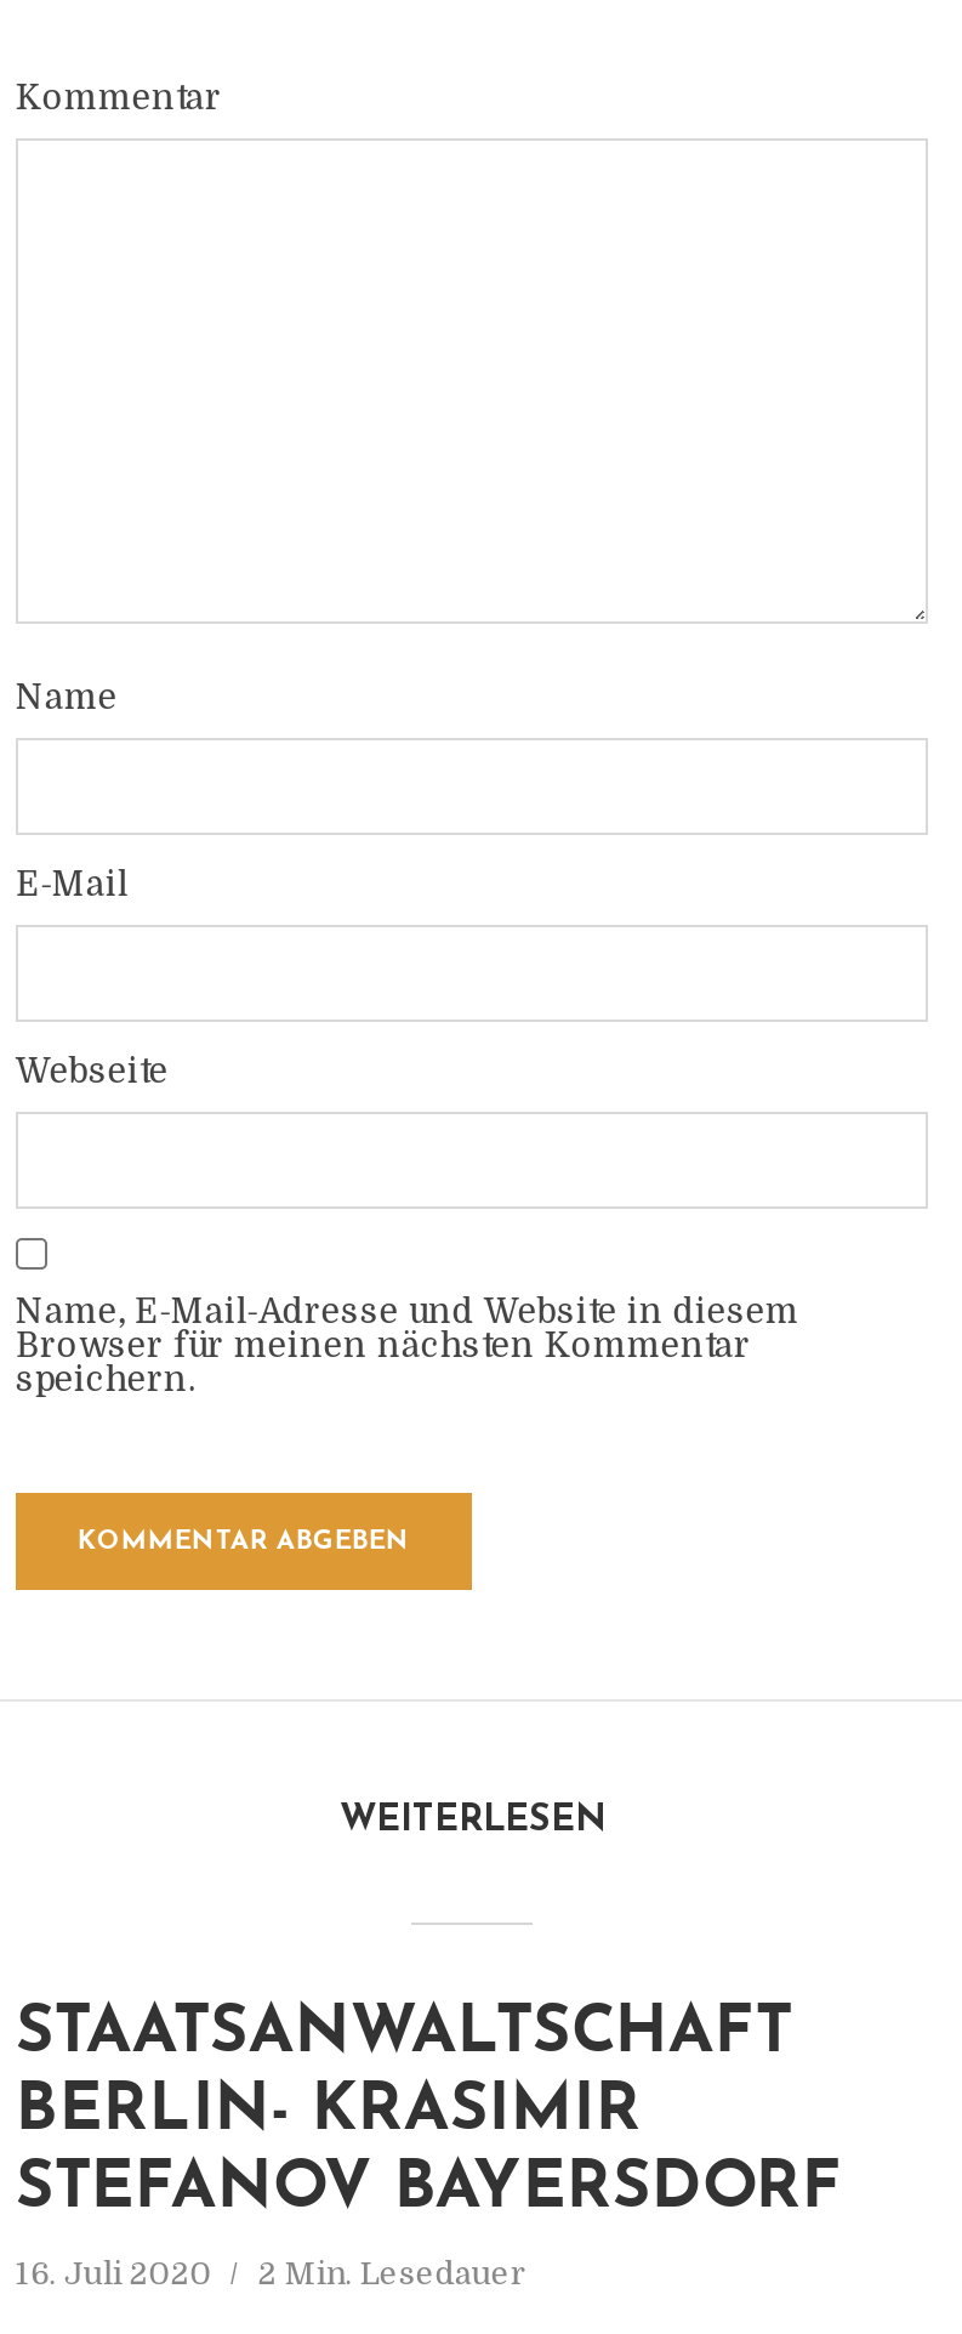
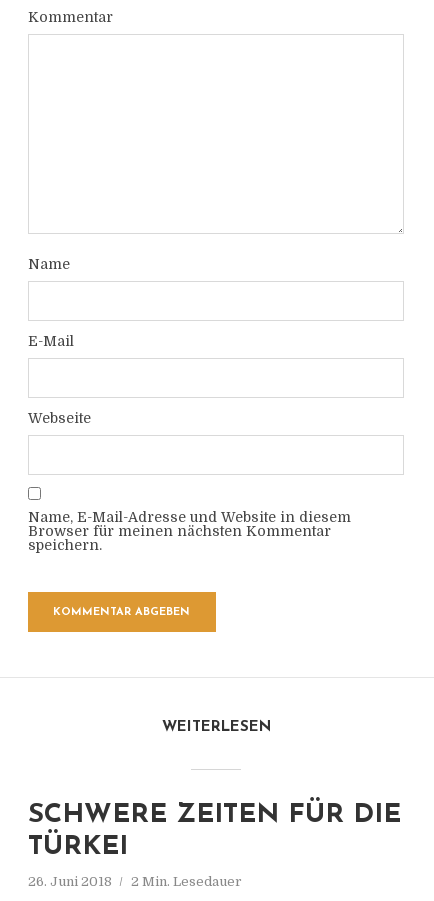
- STAATSANWALTSCHAFT
- BERLIN- KRASIMIR
- STEFANOV BAYERSDORF
+ SCHWERE ZEITEN FÜR DIE
+ TÜRKEI

- 16. Juli 2020 2 Min. Lesedauer
+ 26. Juni 2018 2 Min. Lesedauer
